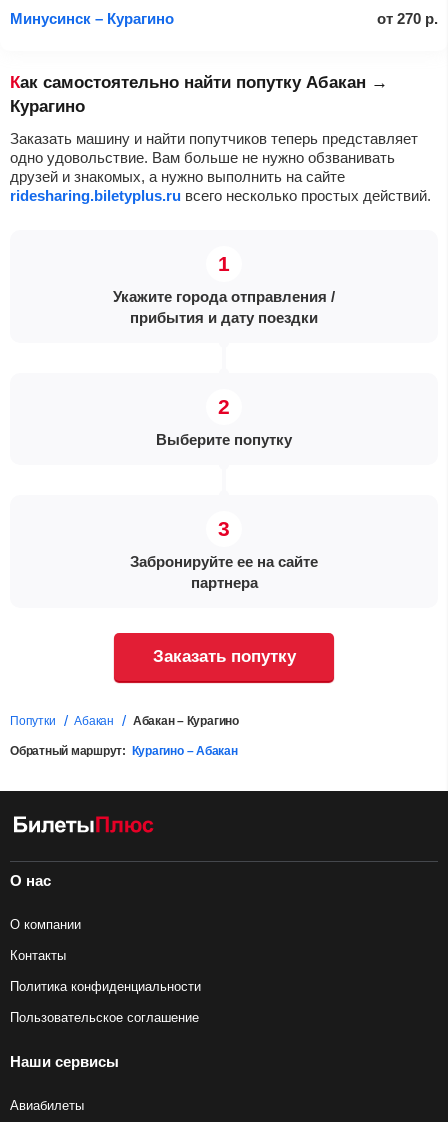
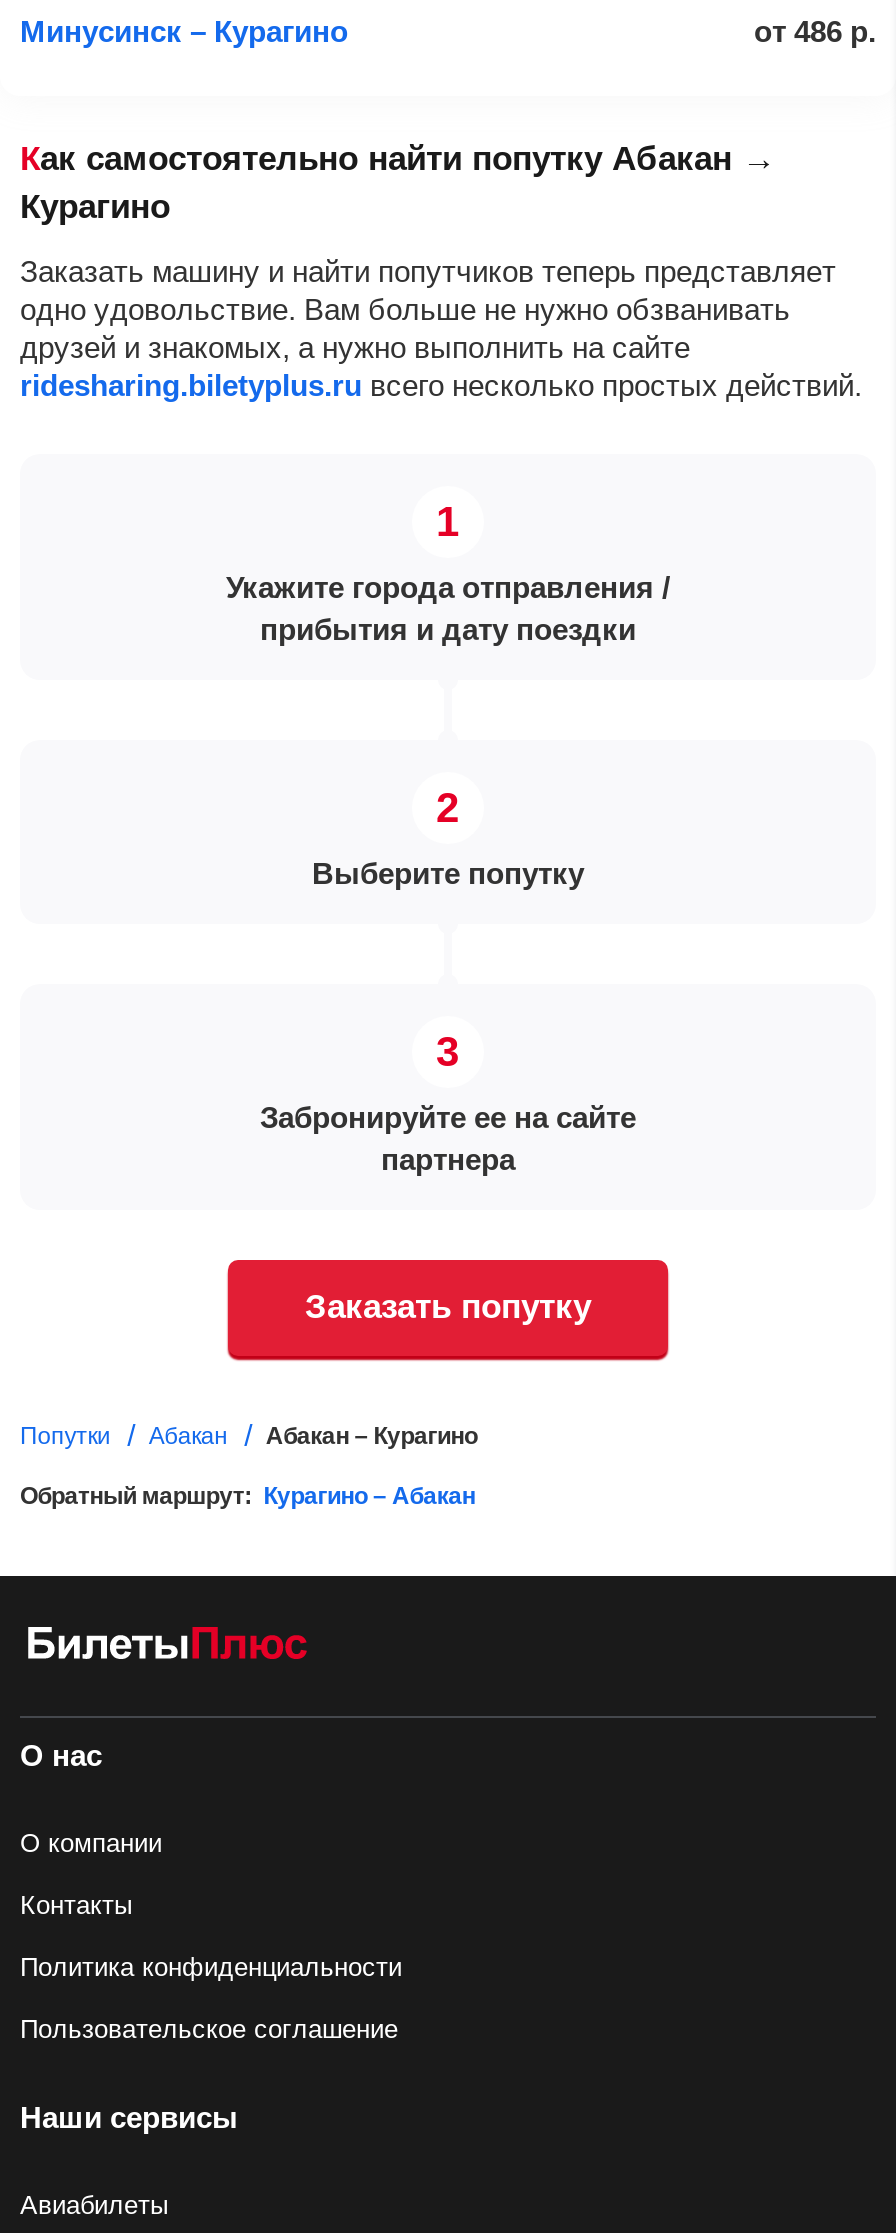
- от 270 р.
+ от 486 р.
